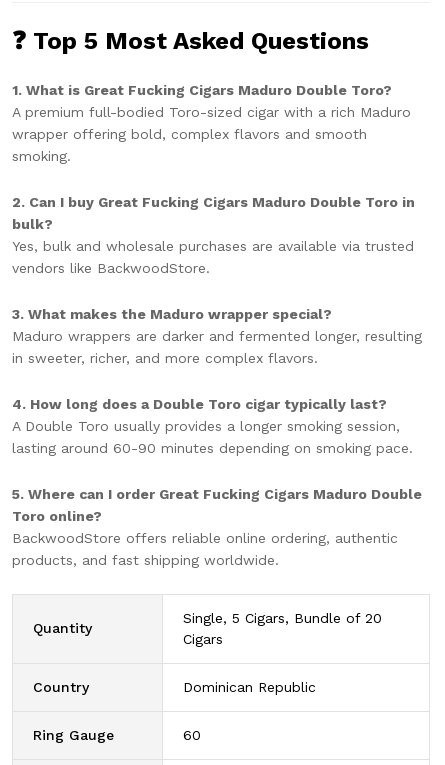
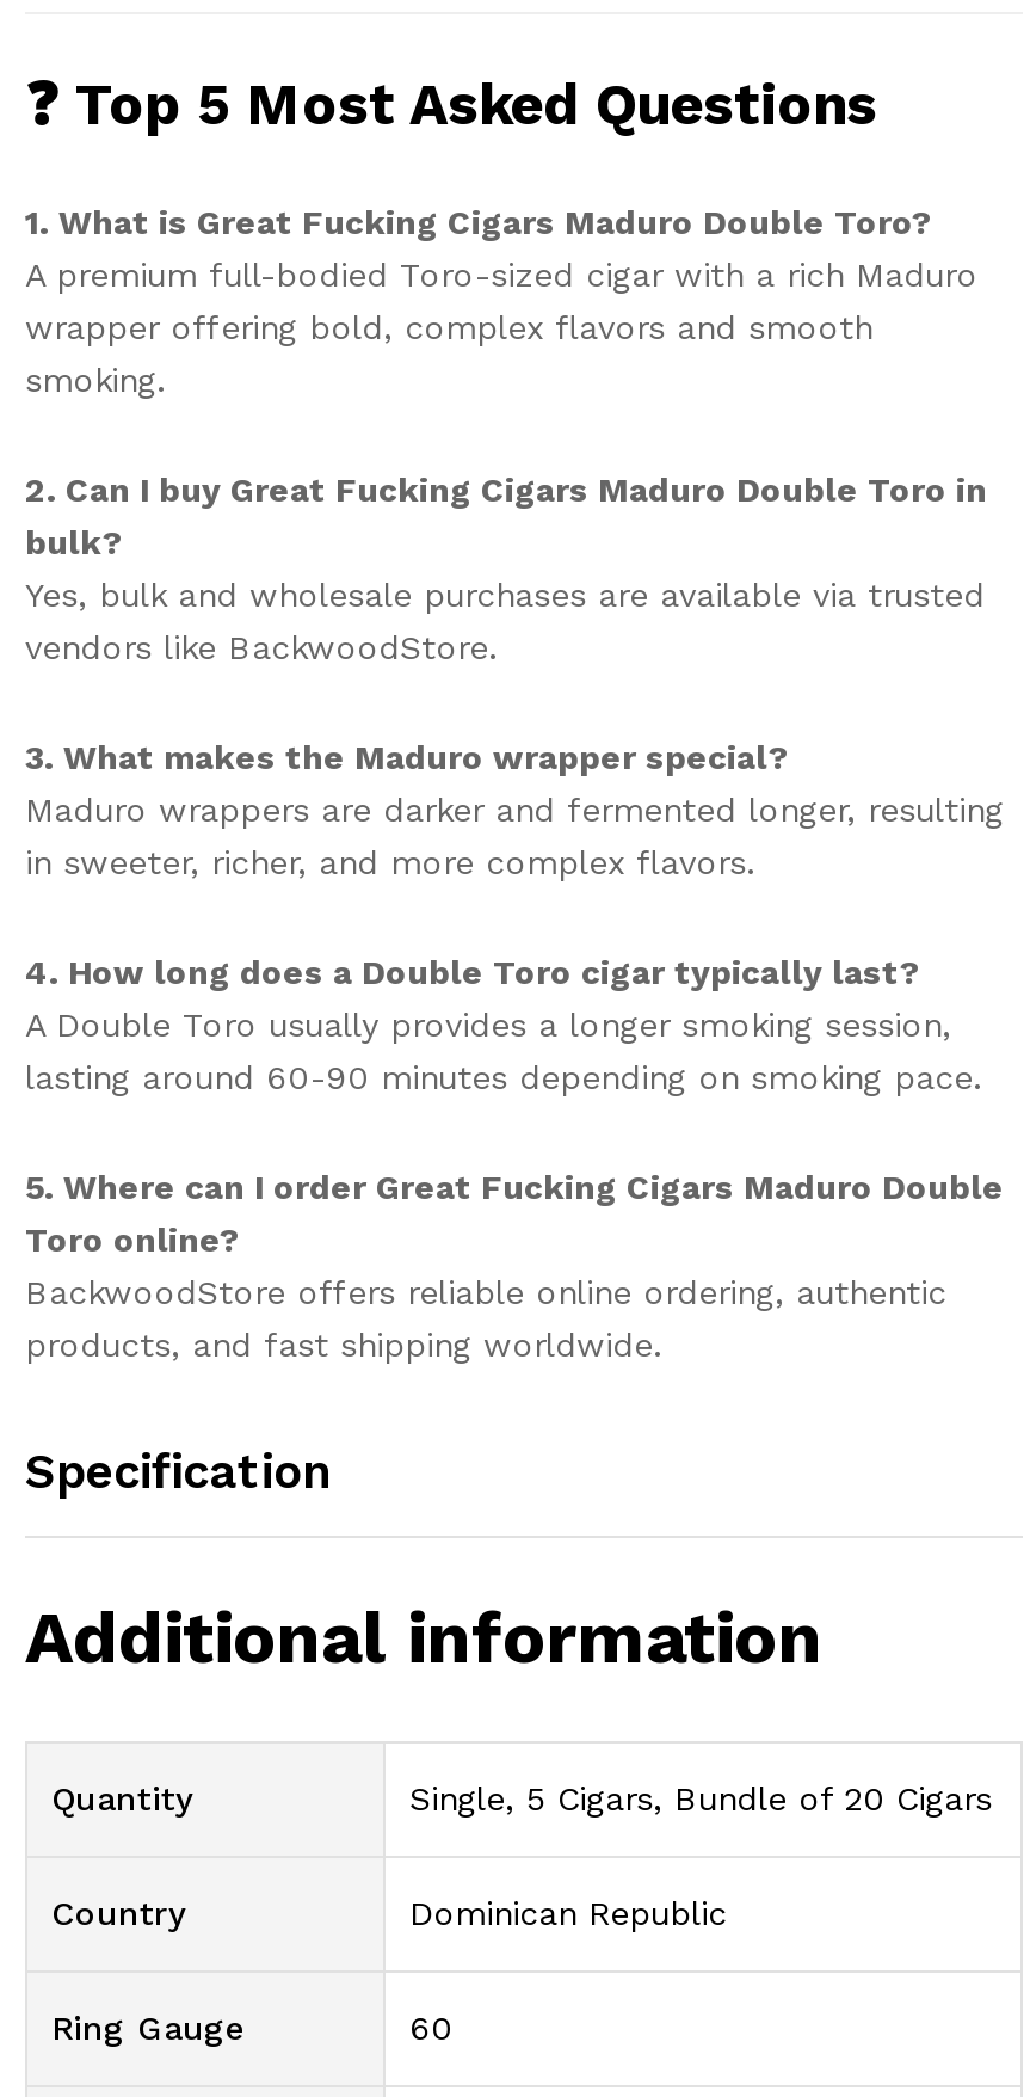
+ Specification
+ Additional information
